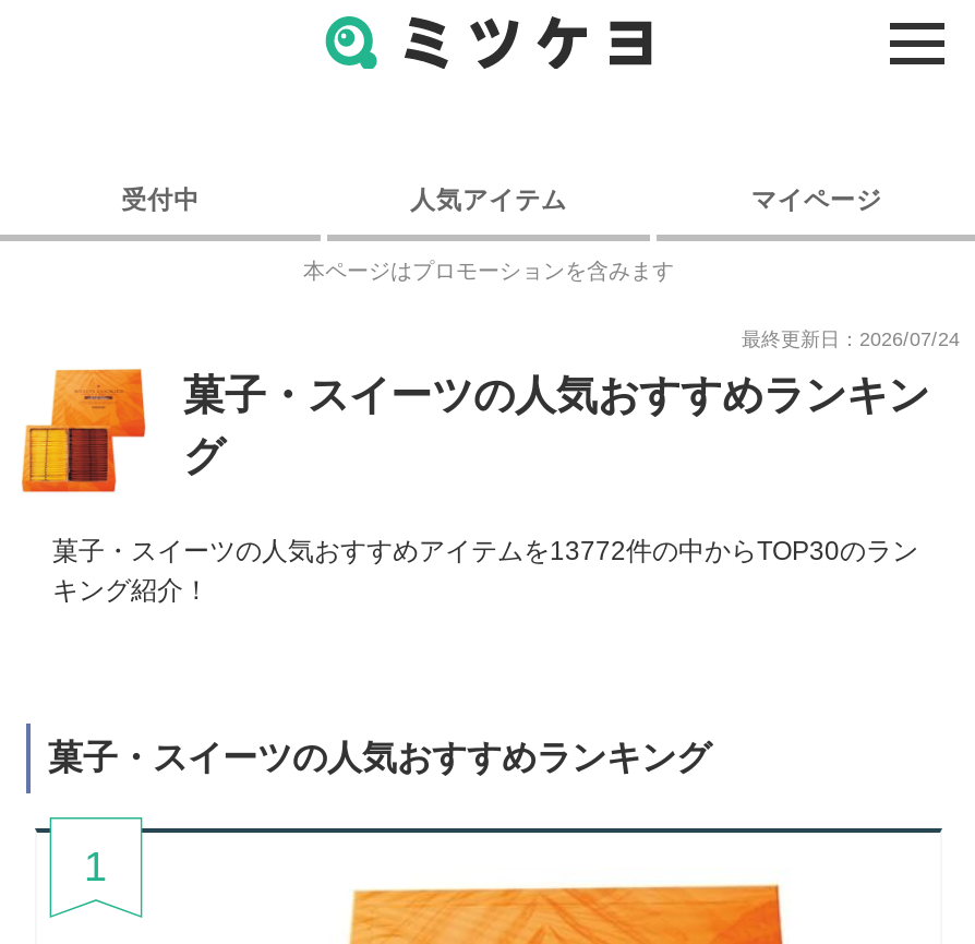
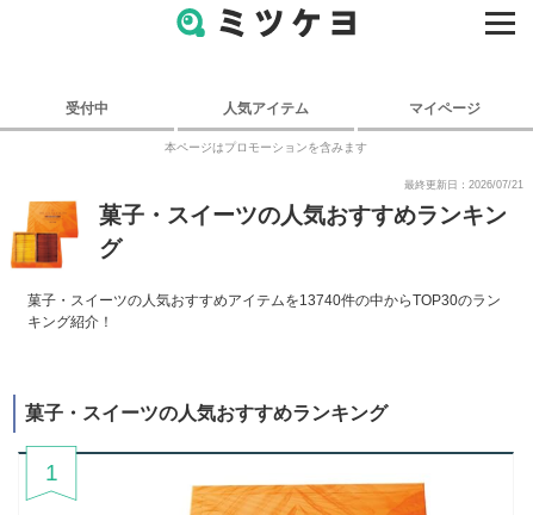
- 最終更新日：2026/07/24
+ 最終更新日：2026/07/21

- 菓子・スイーツの人気おすすめアイテムを13772件の中からTOP30のラン
+ 菓子・スイーツの人気おすすめアイテムを13740件の中からTOP30のラン
